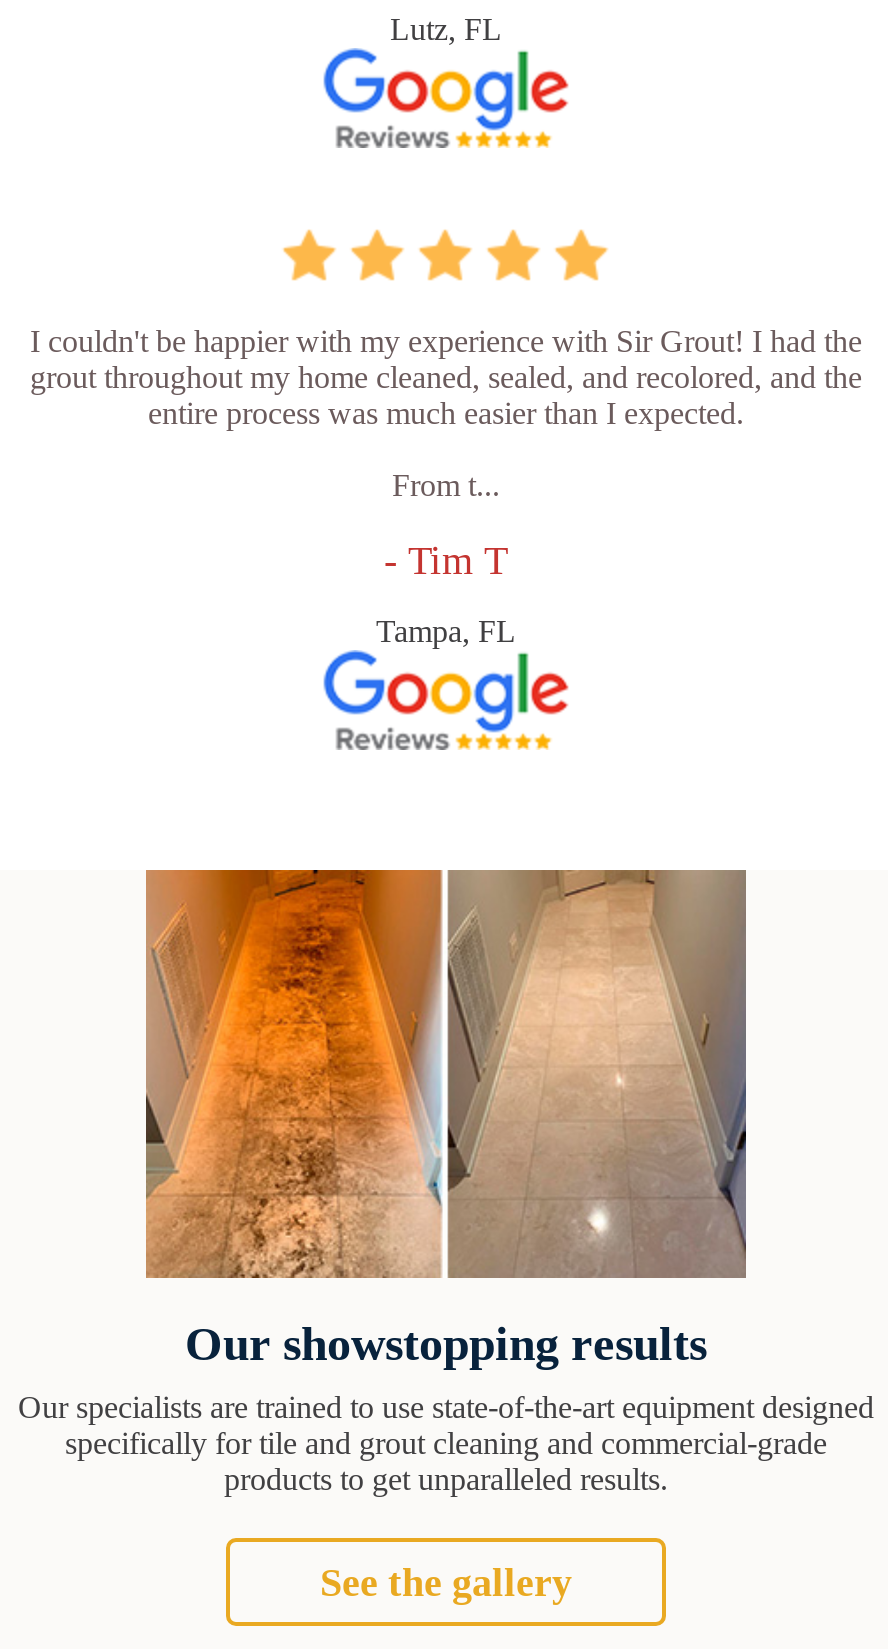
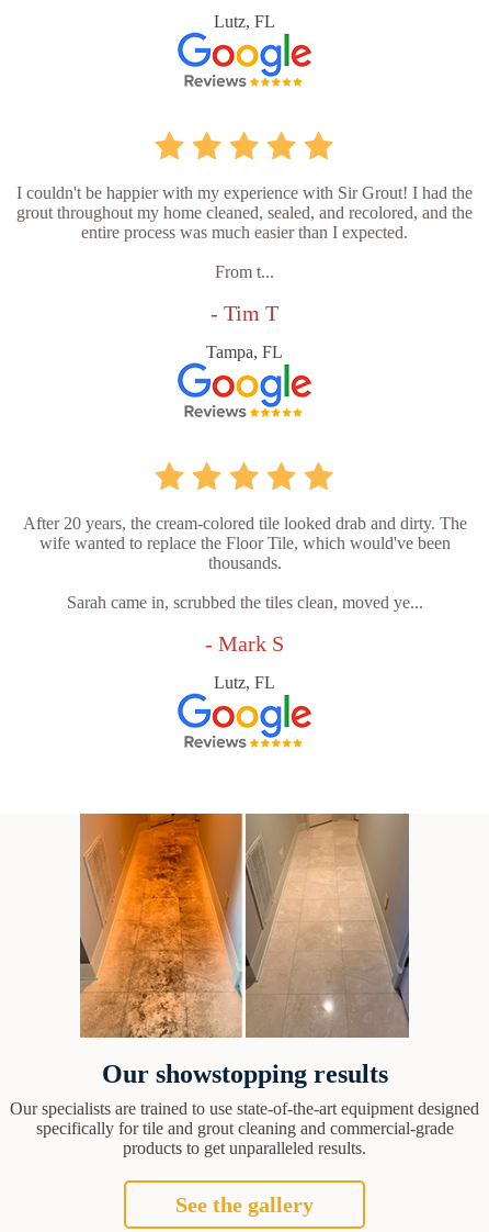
+ After 20 years, the cream-colored tile looked drab and dirty. The
+ wife wanted to replace the Floor Tile, which would've been
+ thousands.
+ Sarah came in, scrubbed the tiles clean, moved ye...
+ - Mark S
+ Lutz, FL
